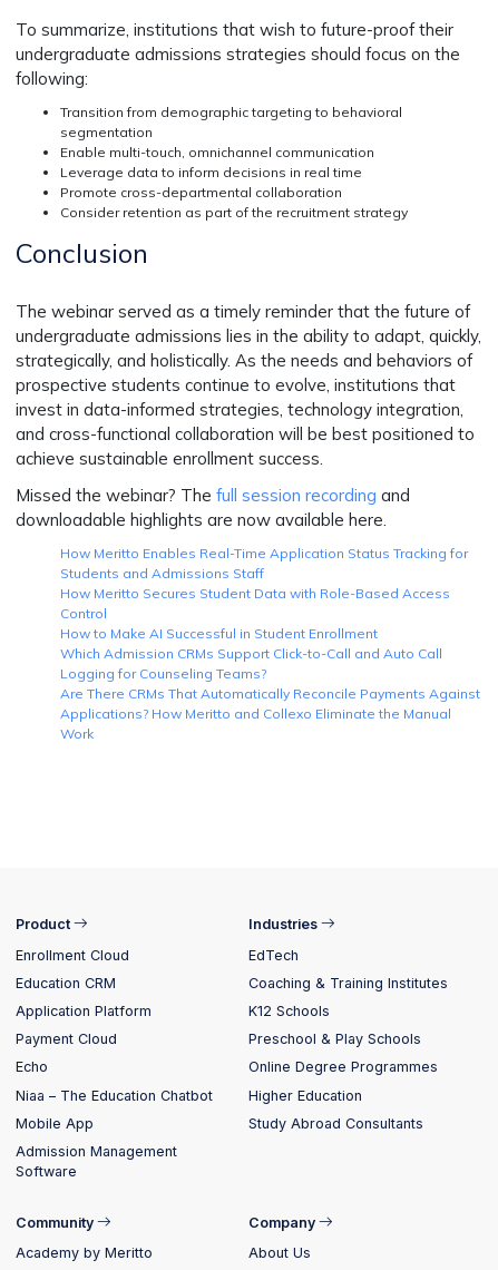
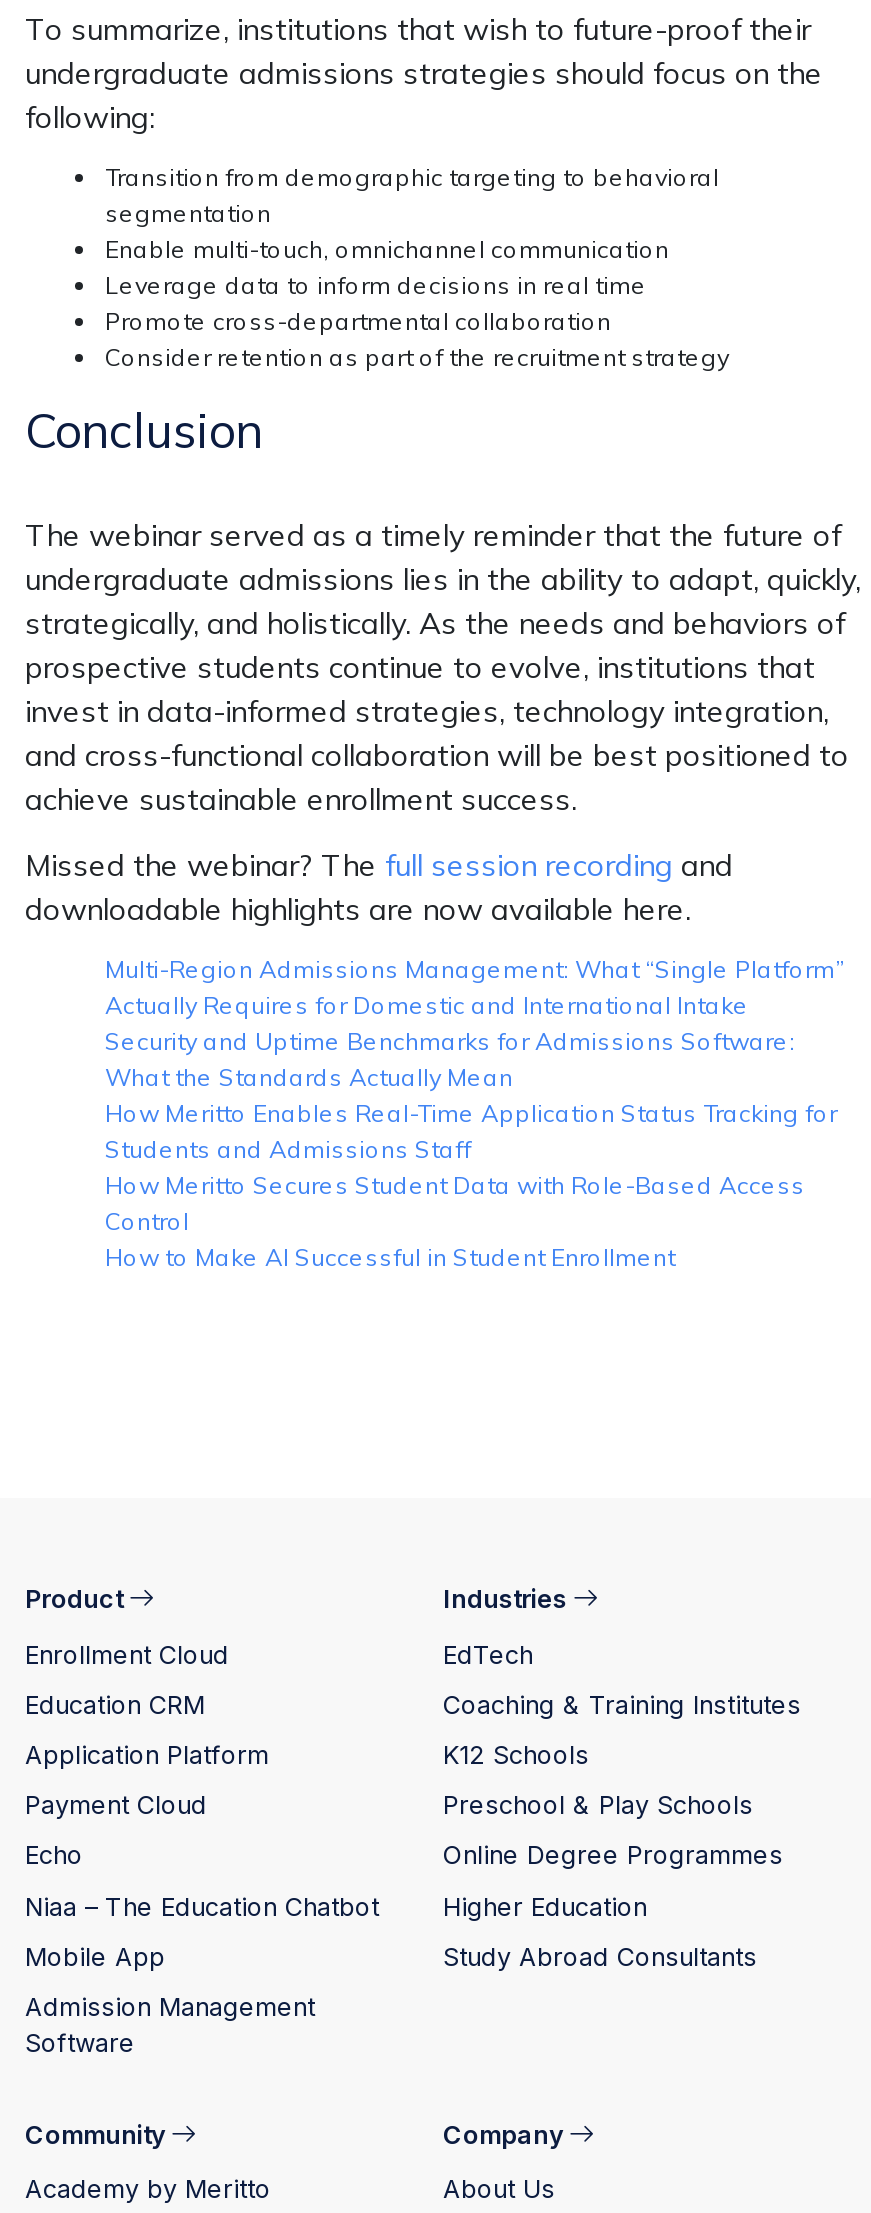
+ Multi-Region Admissions Management: What “Single Platform”
+ Actually Requires for Domestic and International Intake
+ Security and Uptime Benchmarks for Admissions Software:
+ What the Standards Actually Mean

moved down: How Meritto Enables Real-Time Application Status Tracking for | Students and Admissions Staff | How Meritto Secures Student Data with Role-Based Access | Control | How to Make AI Successful in Student Enrollment

- Which Admission CRMs Support Click-to-Call and Auto Call
- Logging for Counseling Teams?
- Are There CRMs That Automatically Reconcile Payments Against
- Applications? How Meritto and Collexo Eliminate the Manual
- Work
